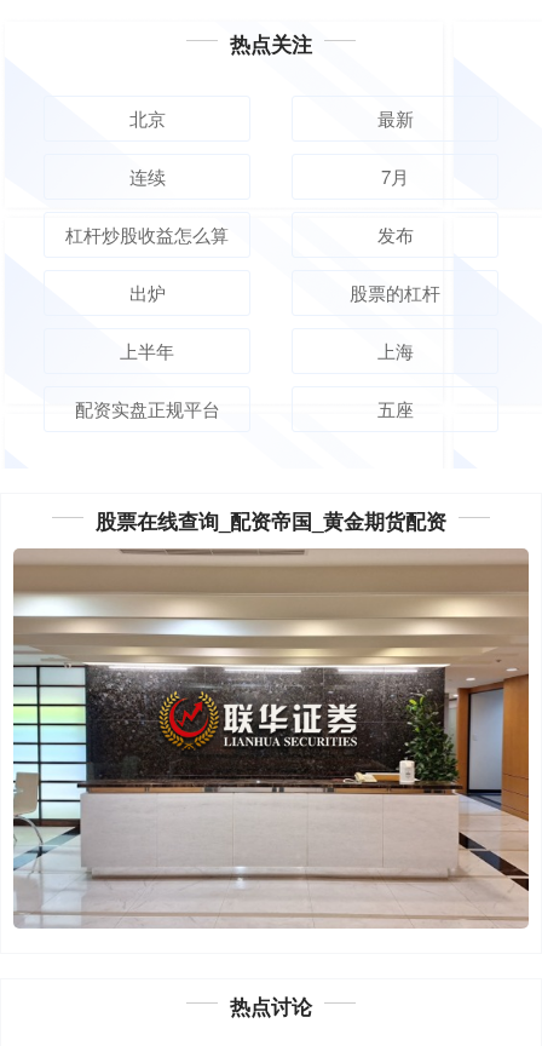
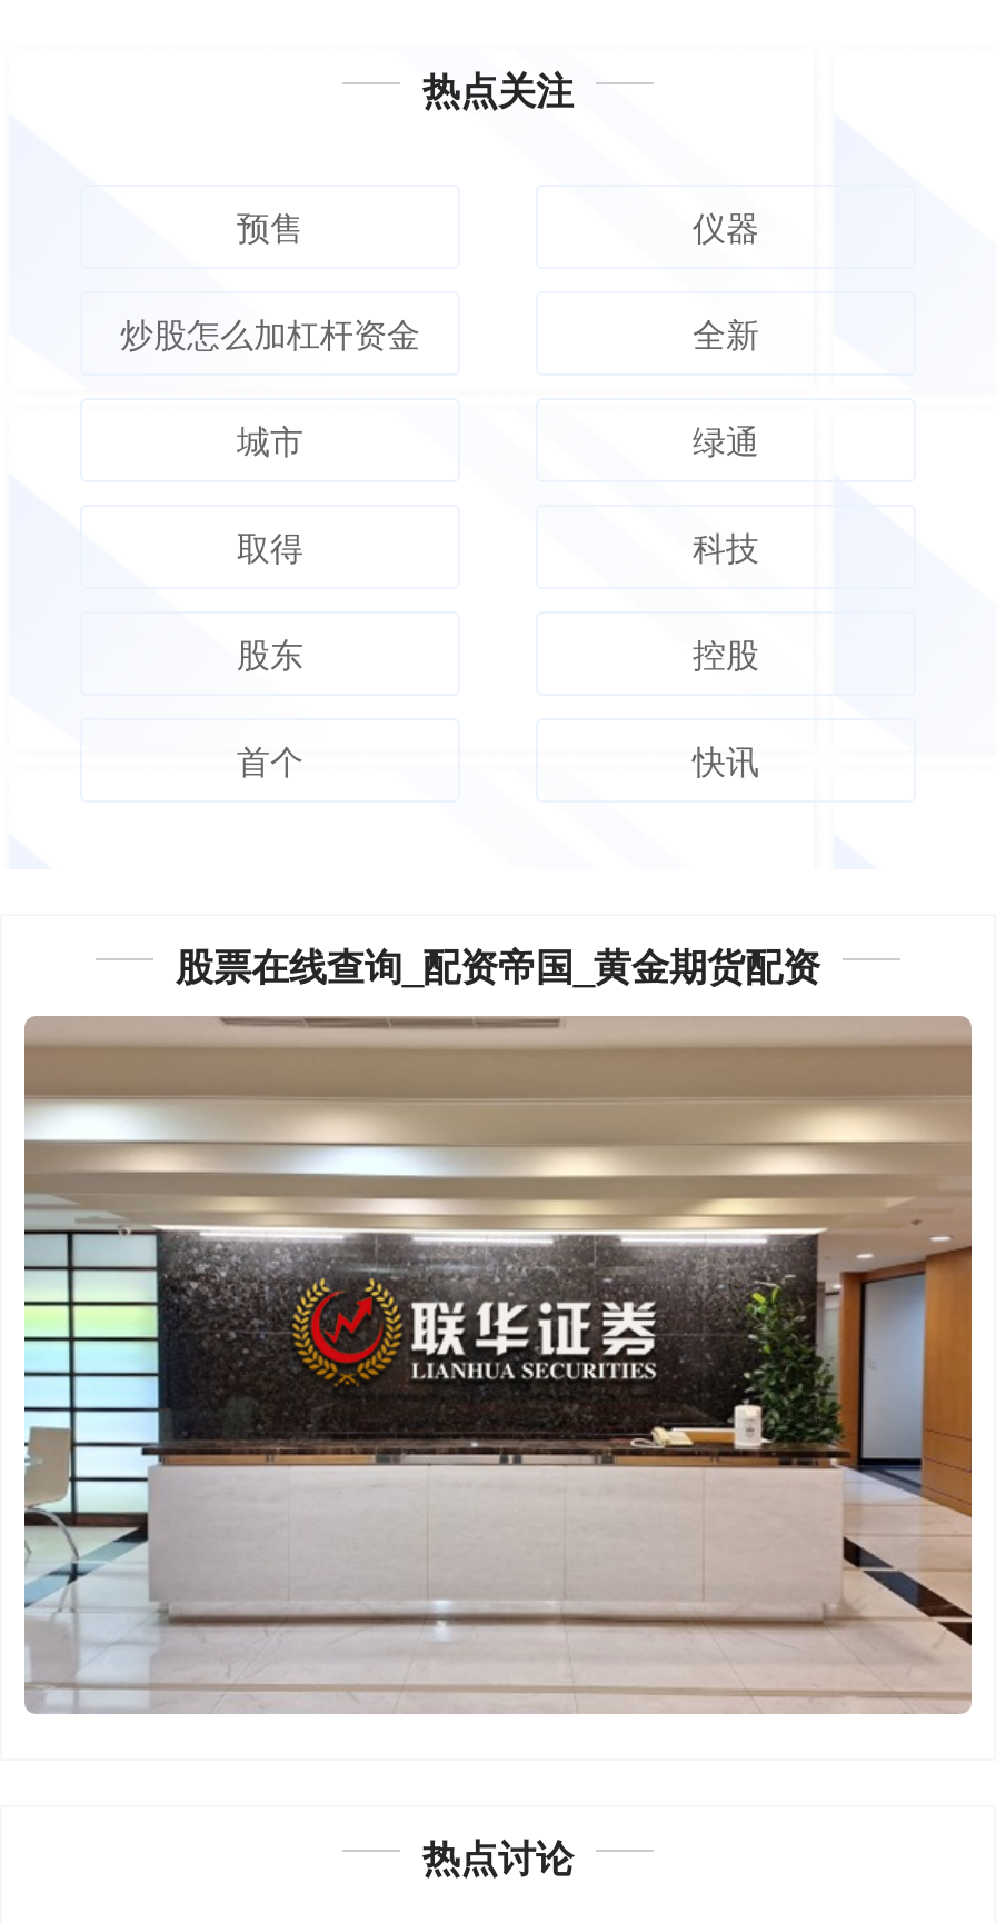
- 北京
- 最新
+ 预售
+ 仪器

- 连续
- 7月
+ 炒股怎么加杠杆资金
+ 全新

- 杠杆炒股收益怎么算
- 发布
+ 城市
+ 绿通

- 出炉
- 股票的杠杆
+ 取得
+ 科技

- 上半年
- 上海
+ 股东
+ 控股

- 配资实盘正规平台
- 五座
+ 首个
+ 快讯
